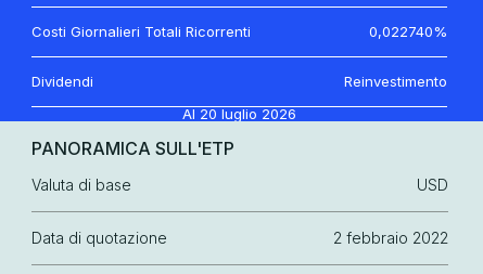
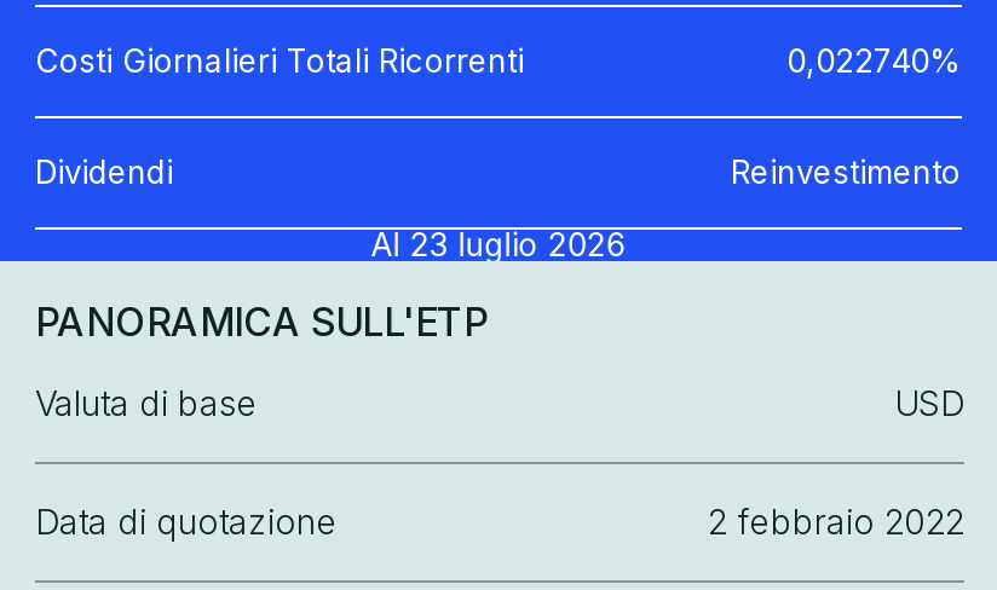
- Al20 luglio 2026
+ Al23 luglio 2026
